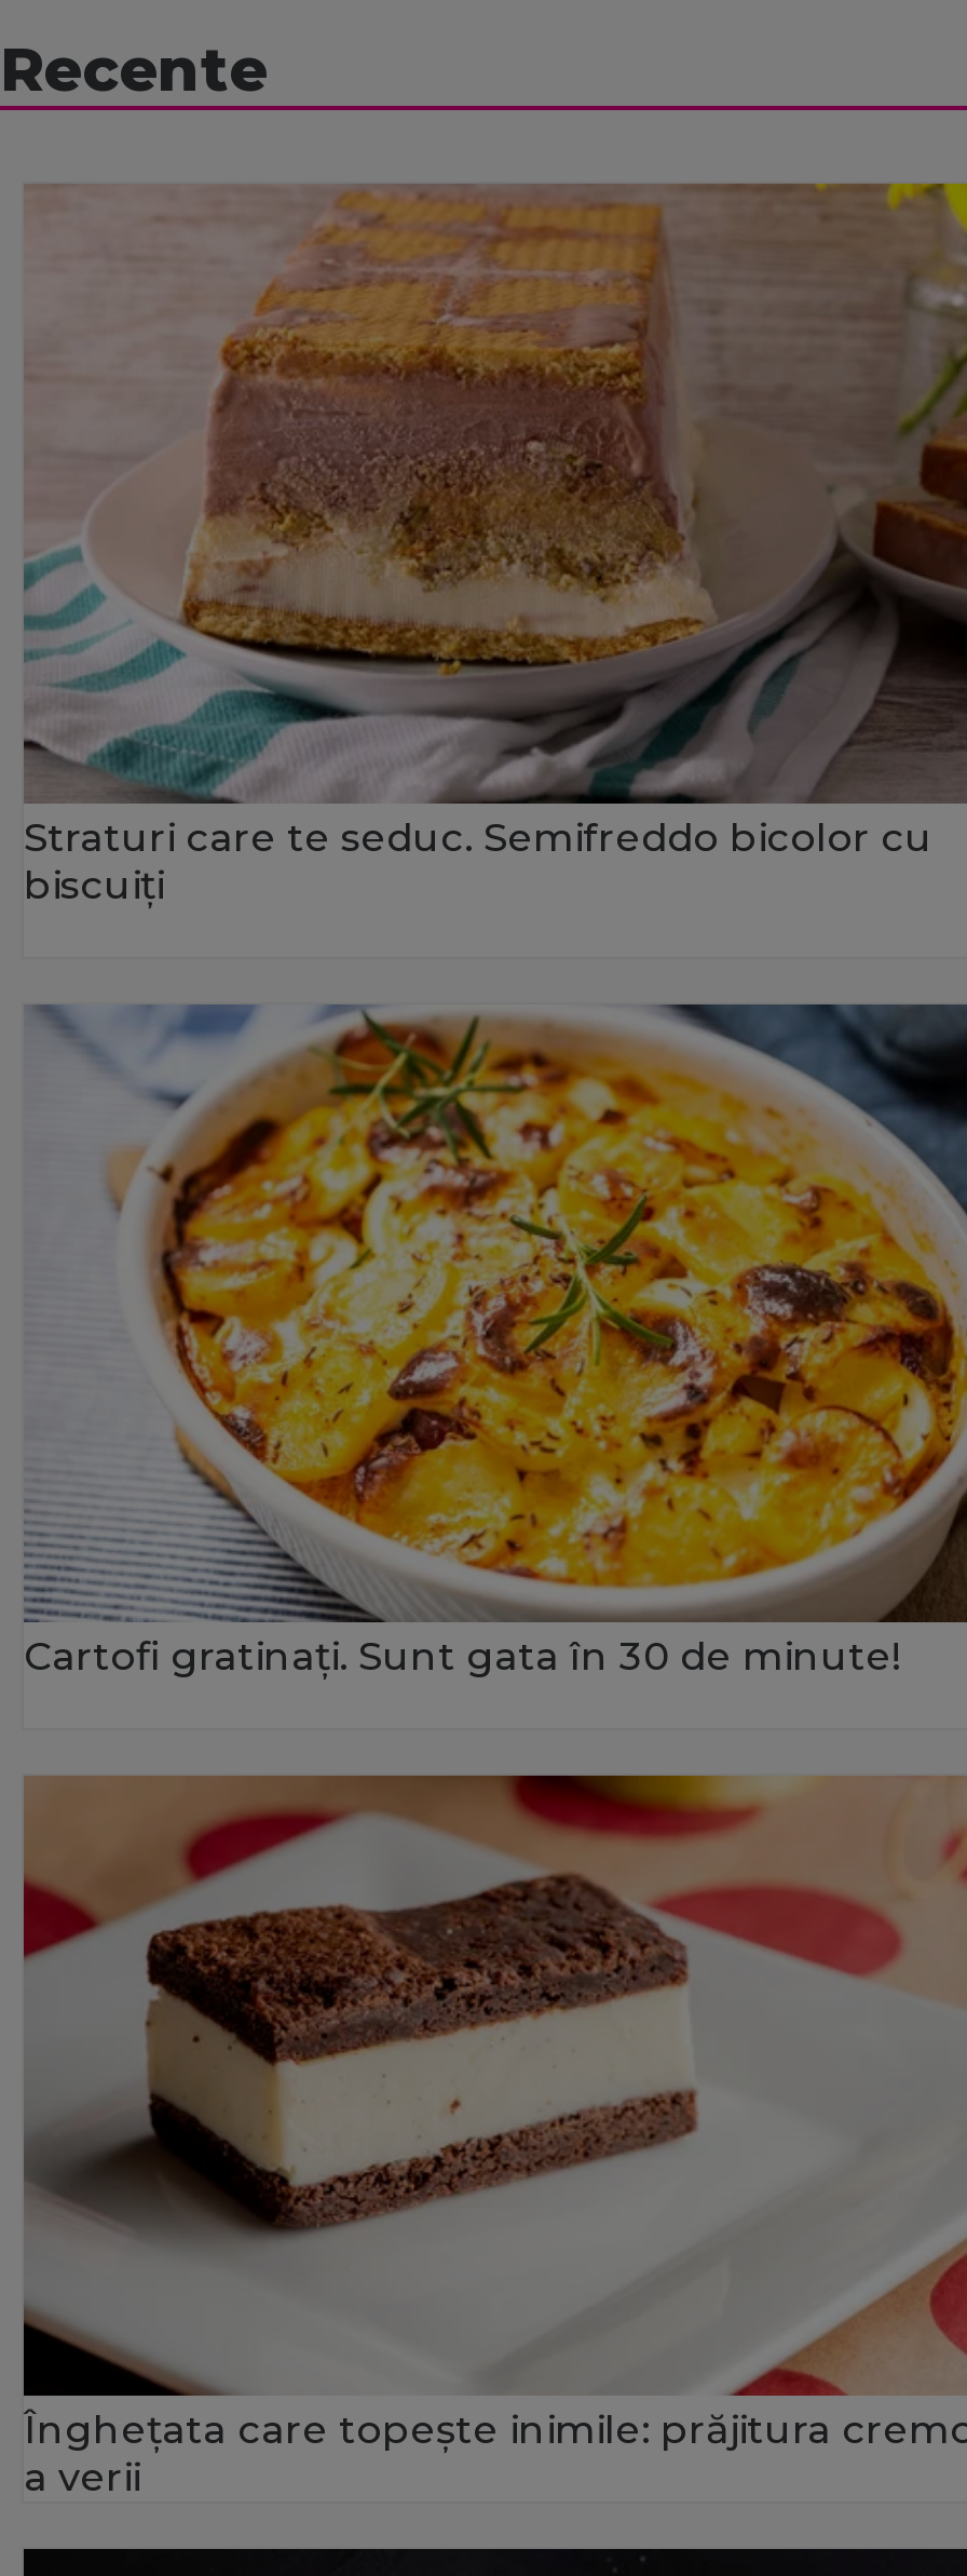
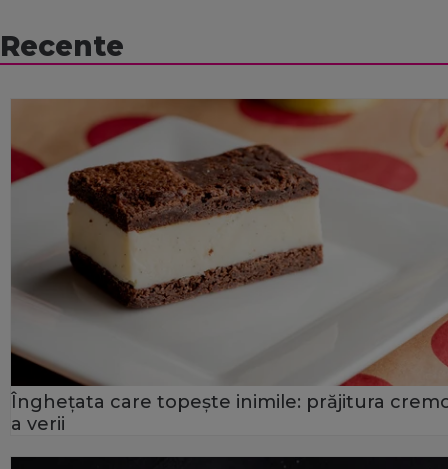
- [image]
- Straturi care te seduc. Semifreddo bicolor cu
- biscuiţi

- [image]
- Cartofi gratinați. Sunt gata în 30 de minute!
